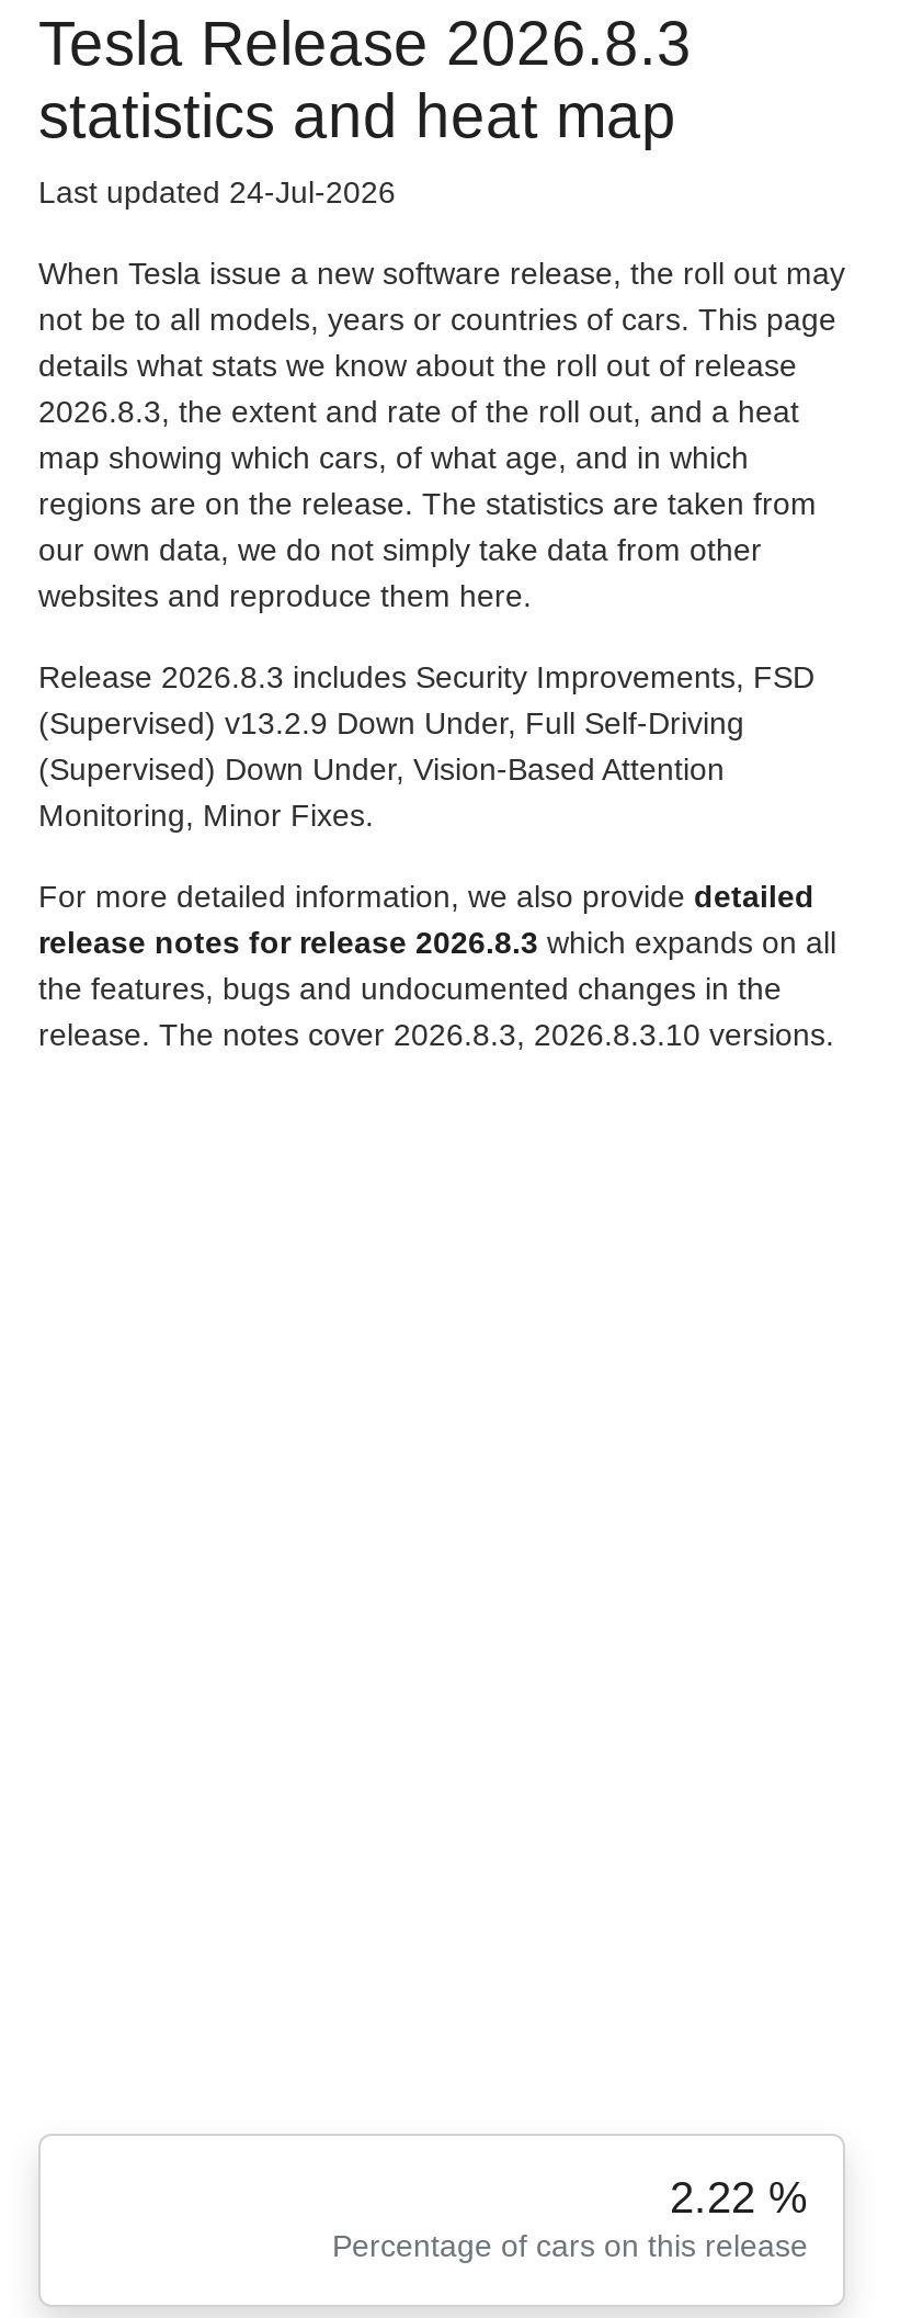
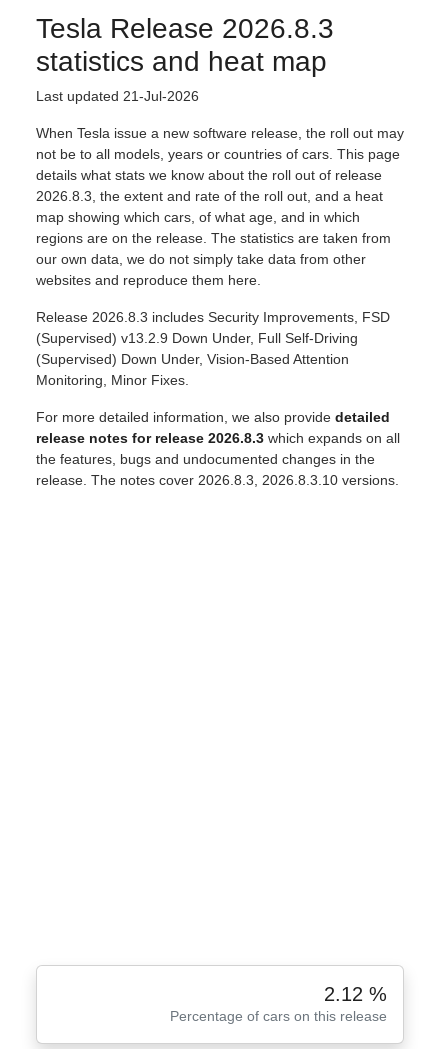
- Last updated 24-Jul-2026
+ Last updated 21-Jul-2026

- 2.22 %
+ 2.12 %
